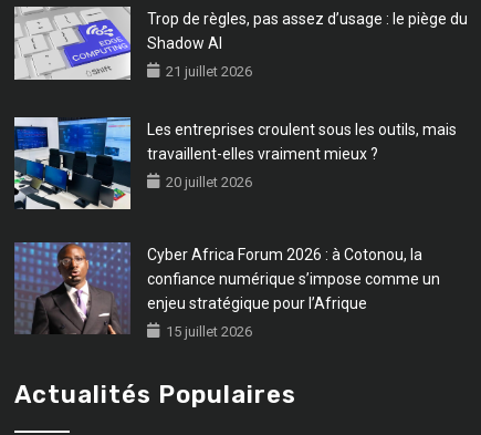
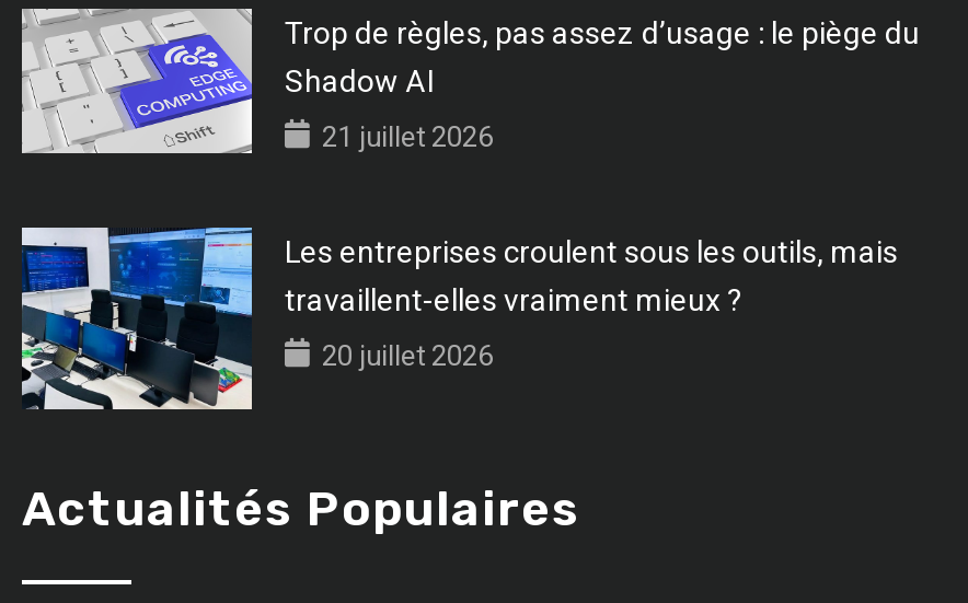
- [image]
- Cyber Africa Forum 2026 : à Cotonou, la
- confiance numérique s’impose comme un
- enjeu stratégique pour l’Afrique
- 15 juillet 2026
